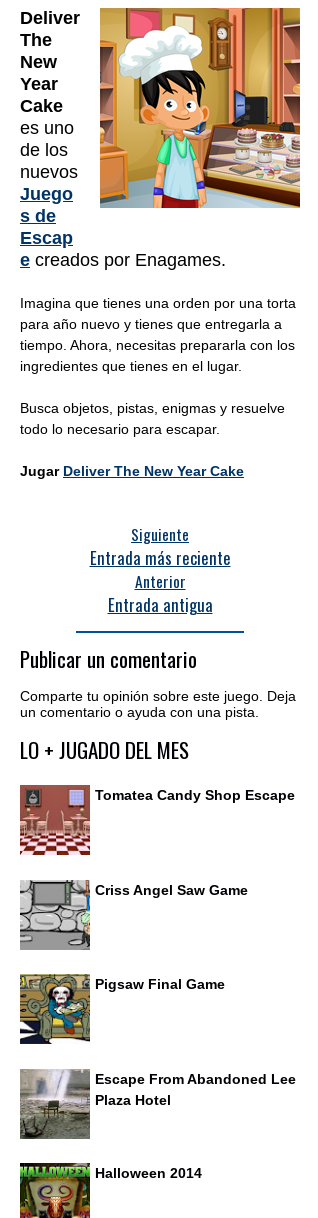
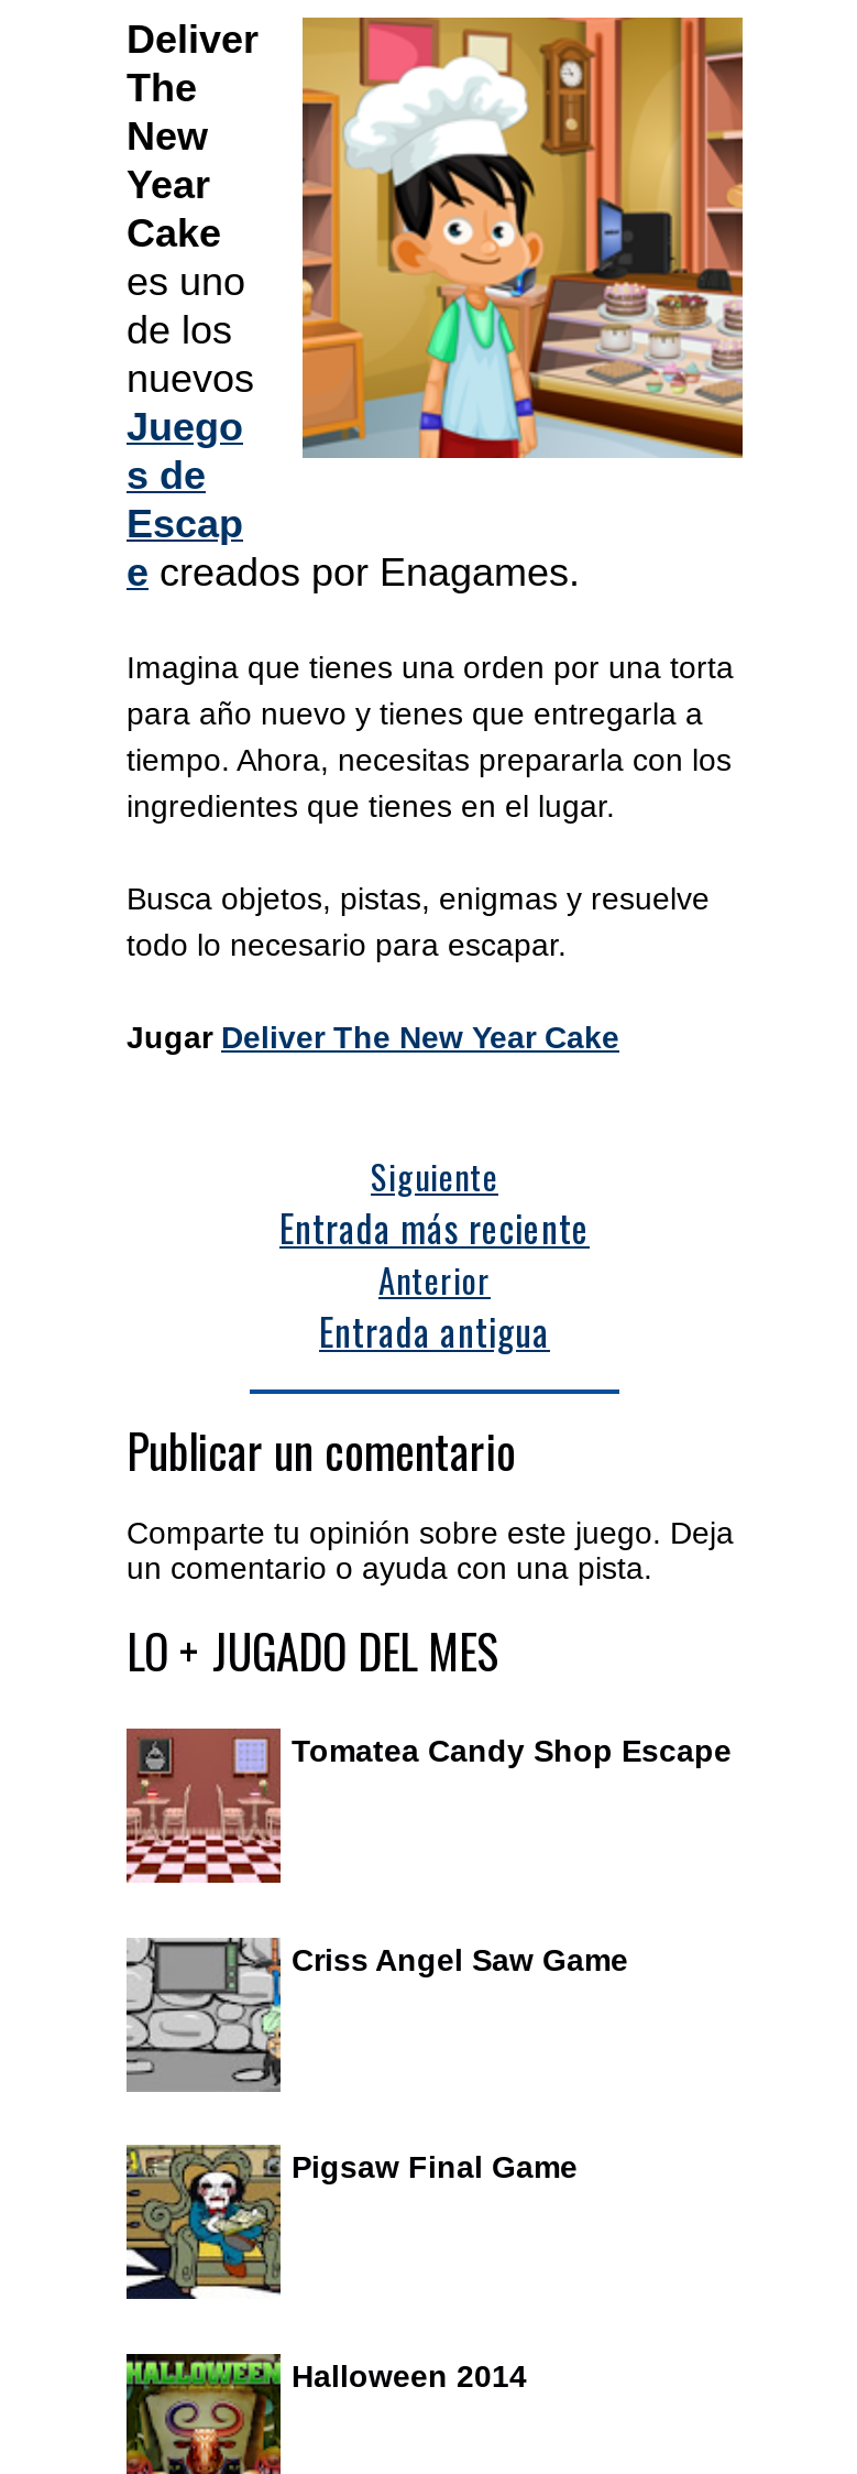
- [image]
- Escape From Abandoned Lee
- Plaza Hotel
